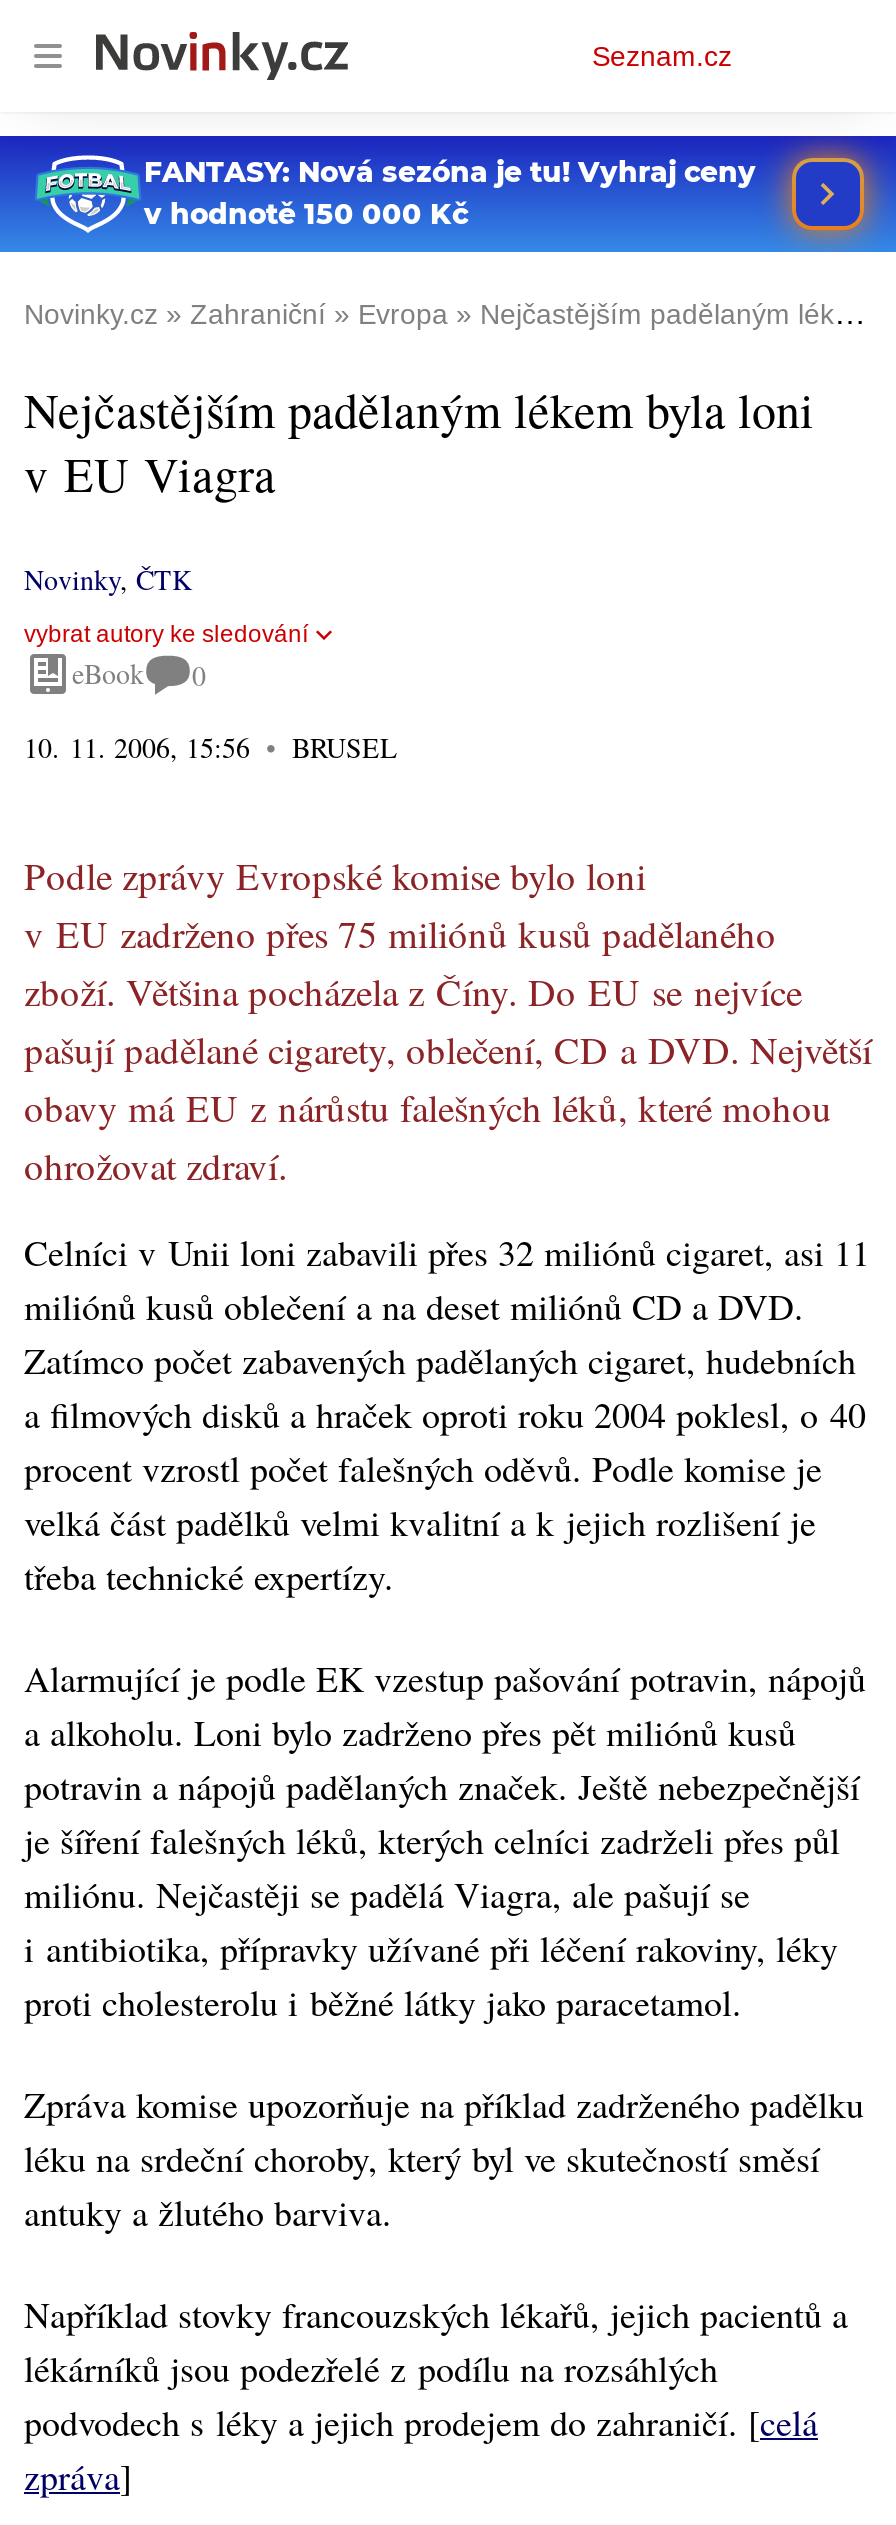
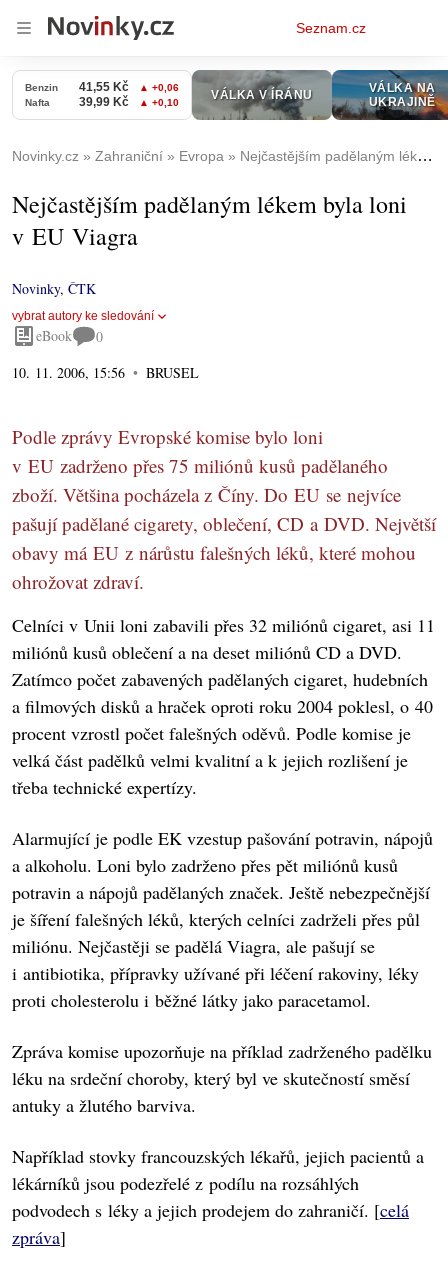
- [image]
+ [image]
